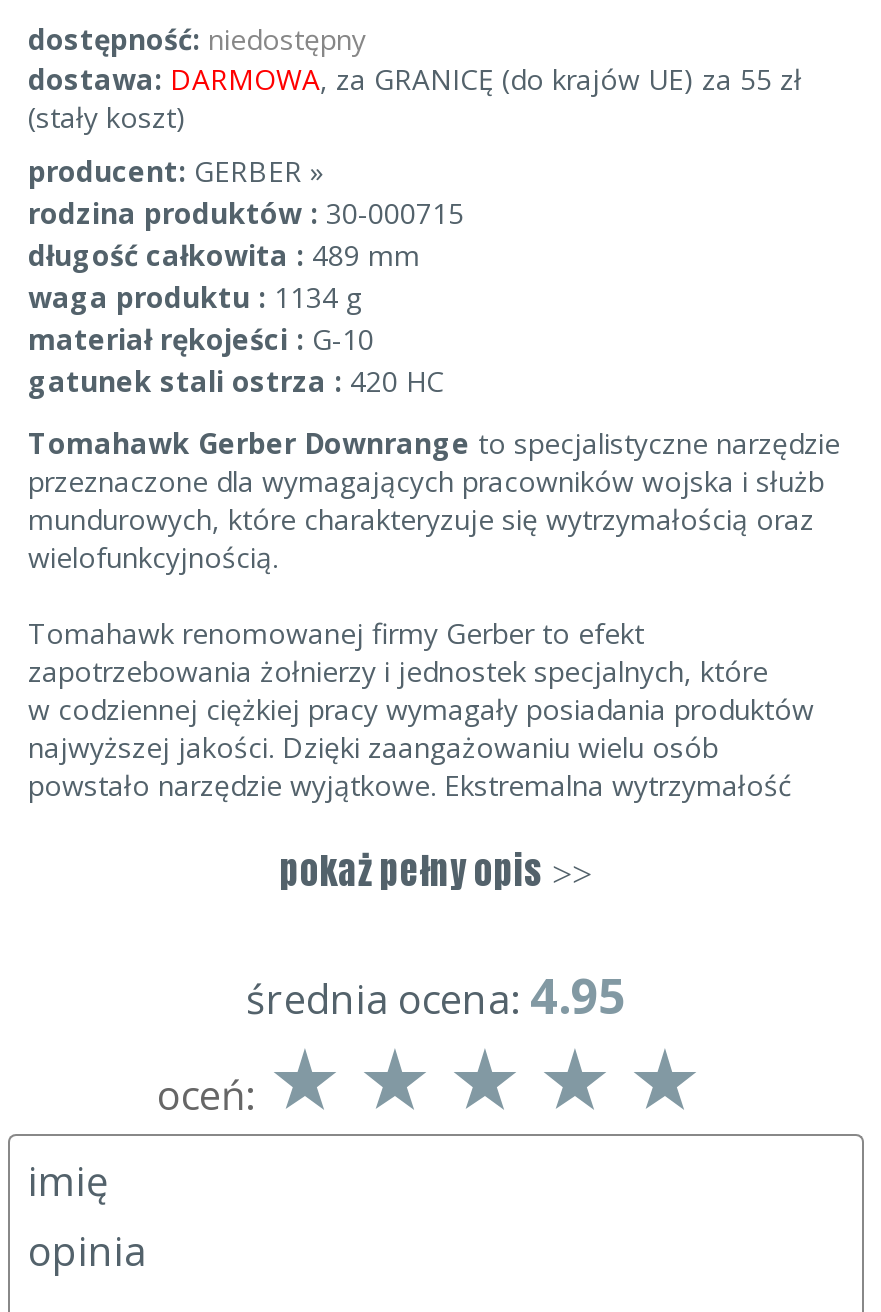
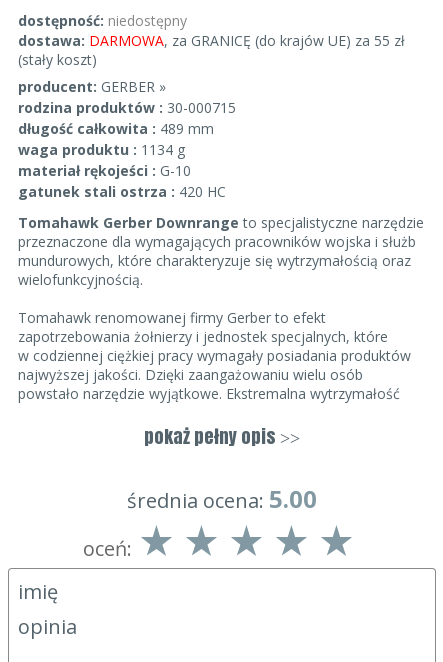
- średnia ocena: 4.95
+ średnia ocena: 5.00
